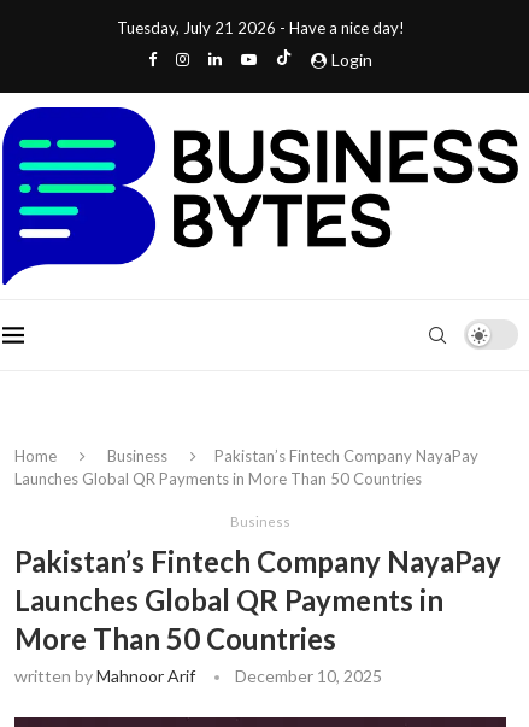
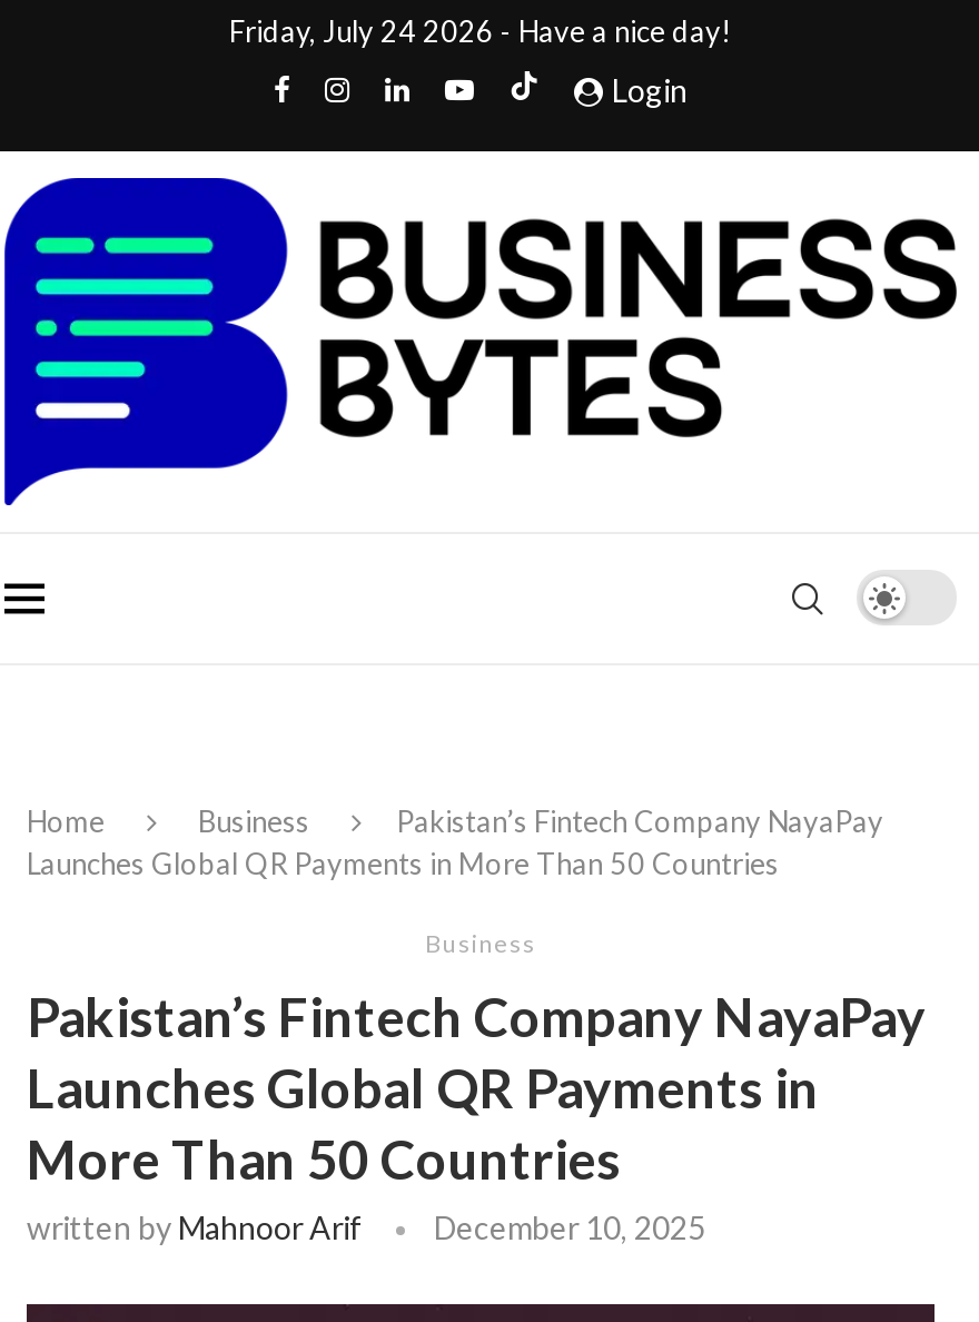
- Tuesday, July 21 2026 - Have a nice day!
+ Friday, July 24 2026 - Have a nice day!
